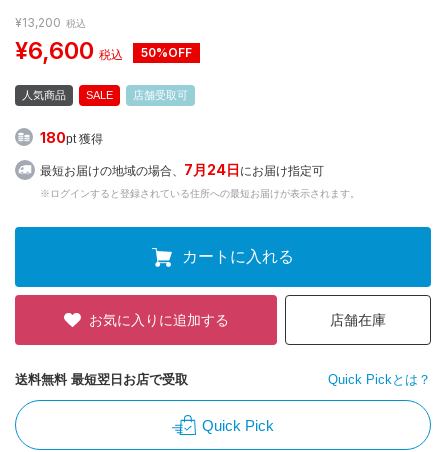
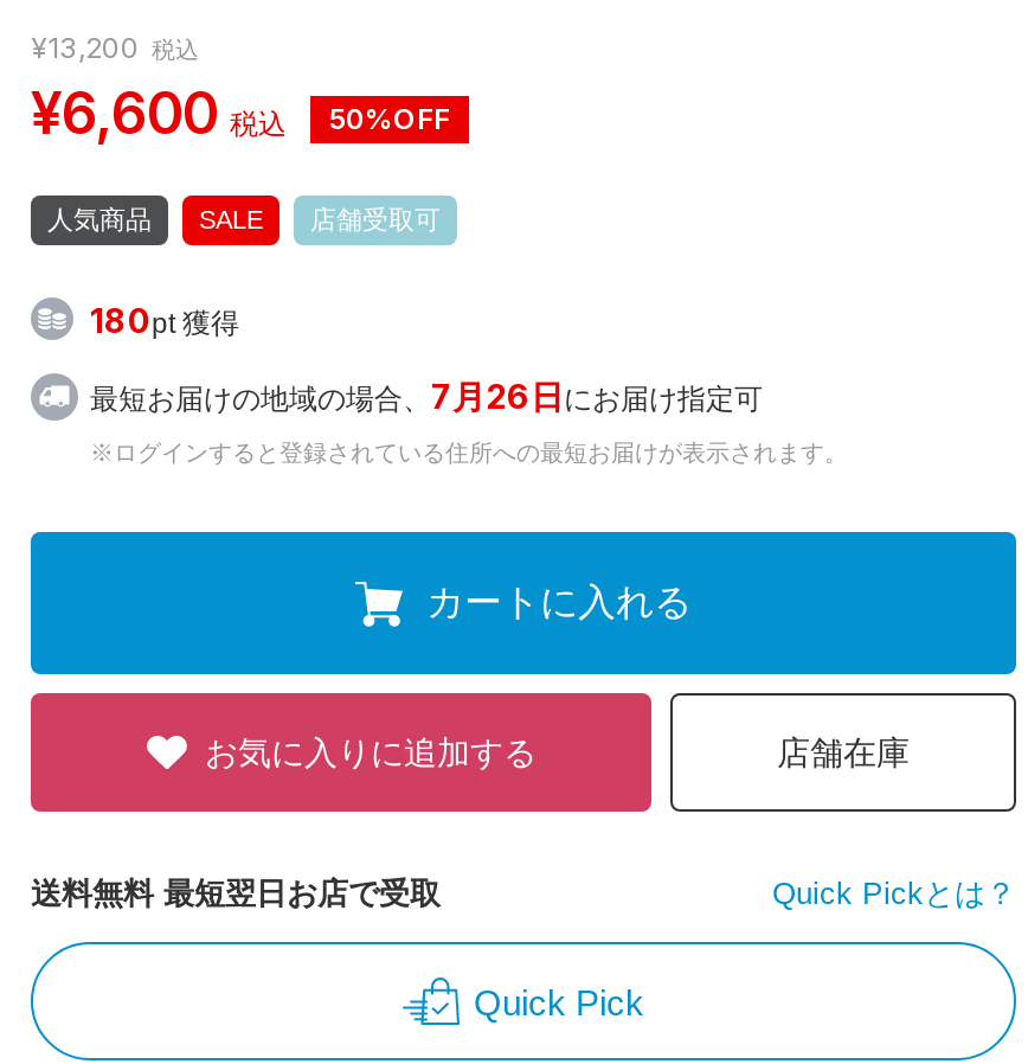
- 最短お届けの地域の場合、7月24日にお届け指定可
+ 最短お届けの地域の場合、7月26日にお届け指定可
